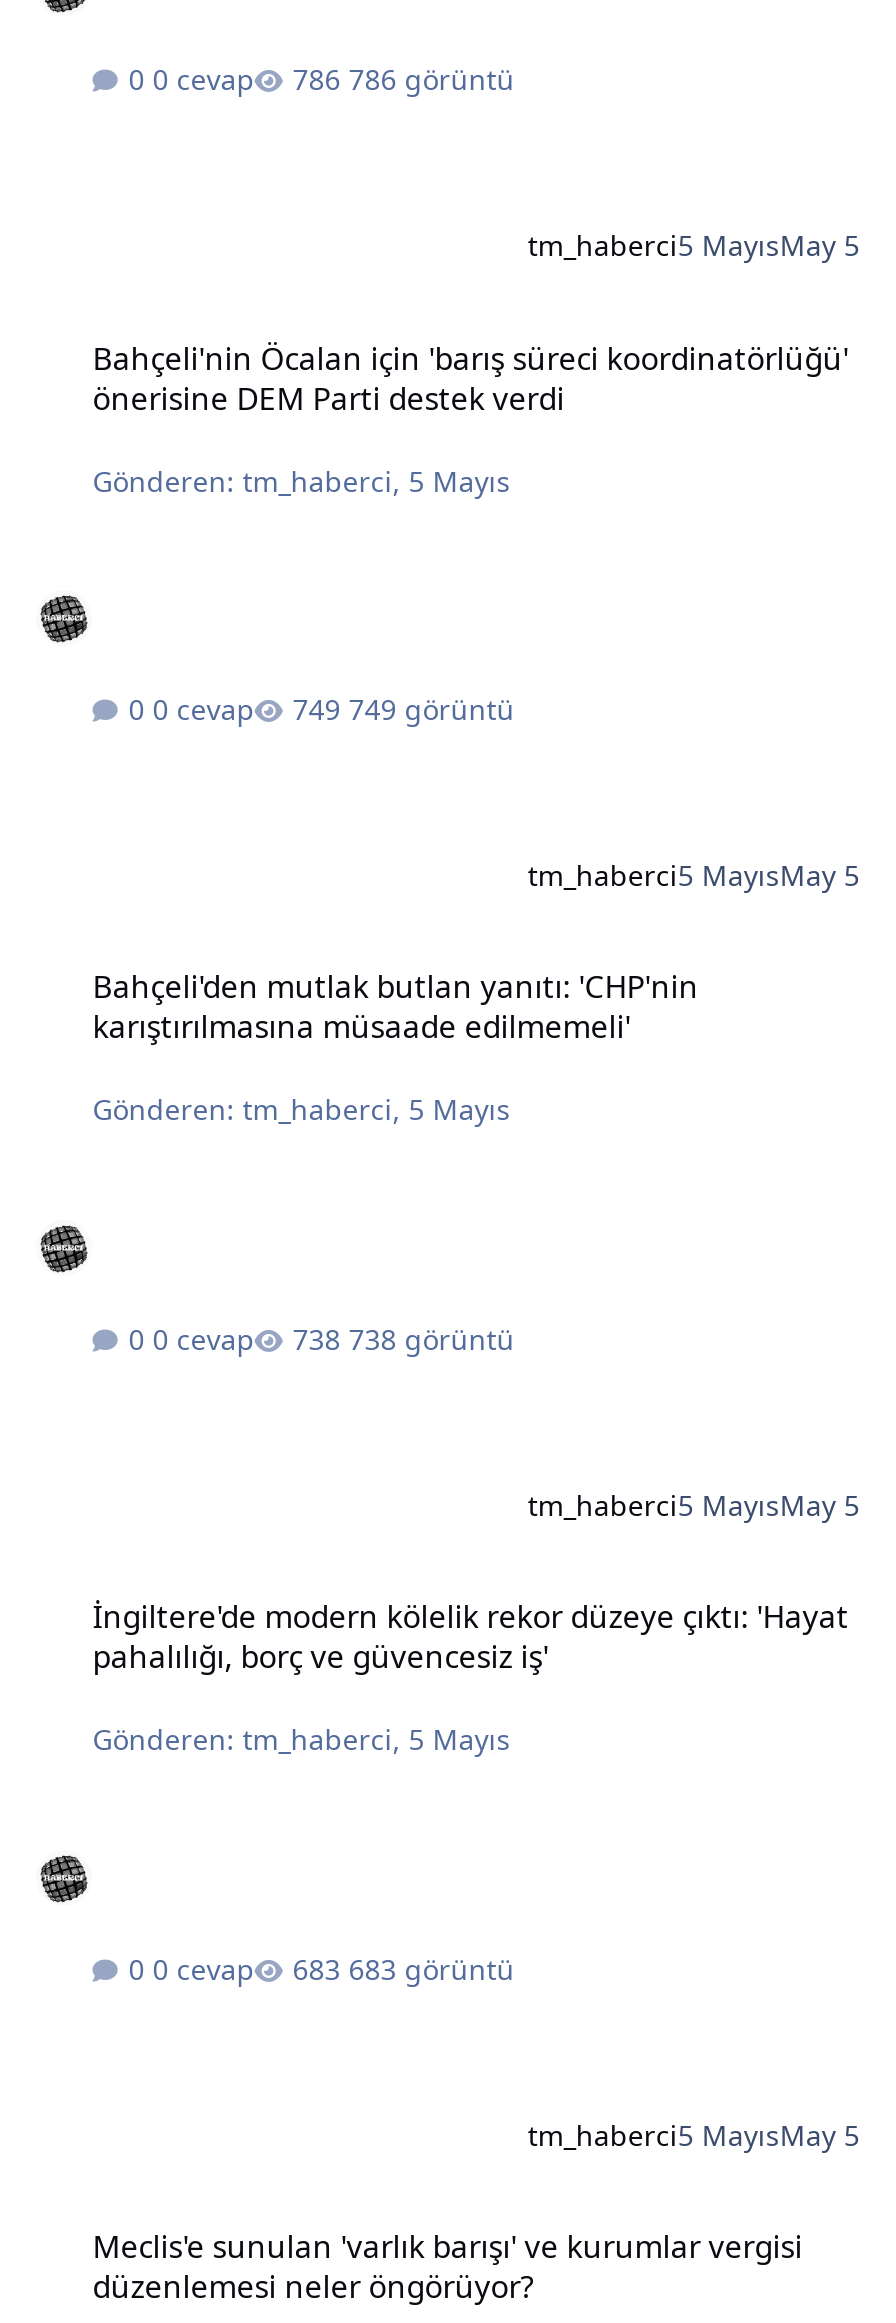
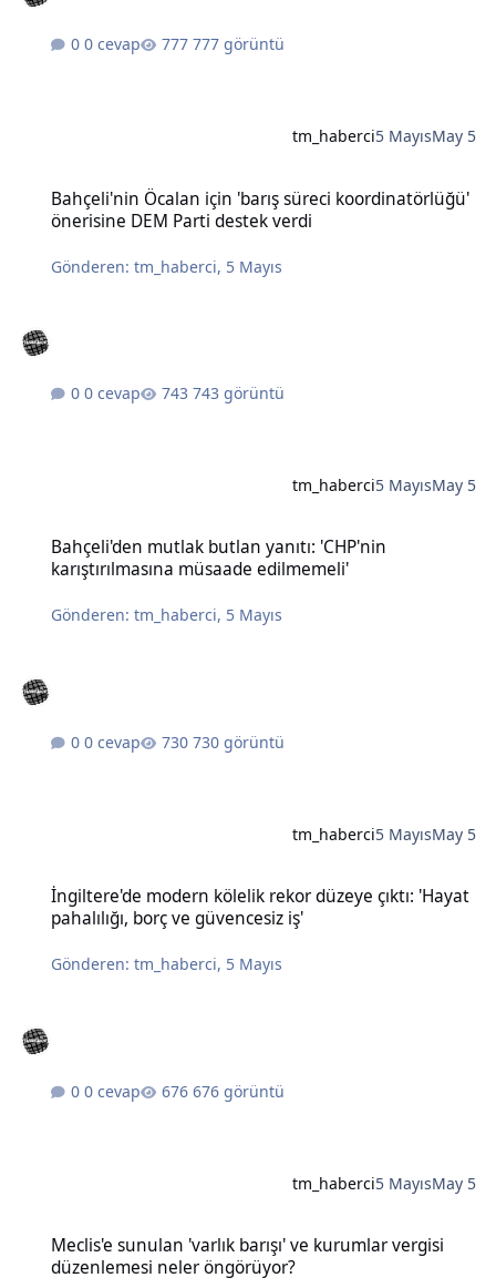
- 786 görüntü
+ 777 görüntü

- 749 görüntü
+ 743 görüntü

- 738 görüntü
+ 730 görüntü

- 683 görüntü
+ 676 görüntü
